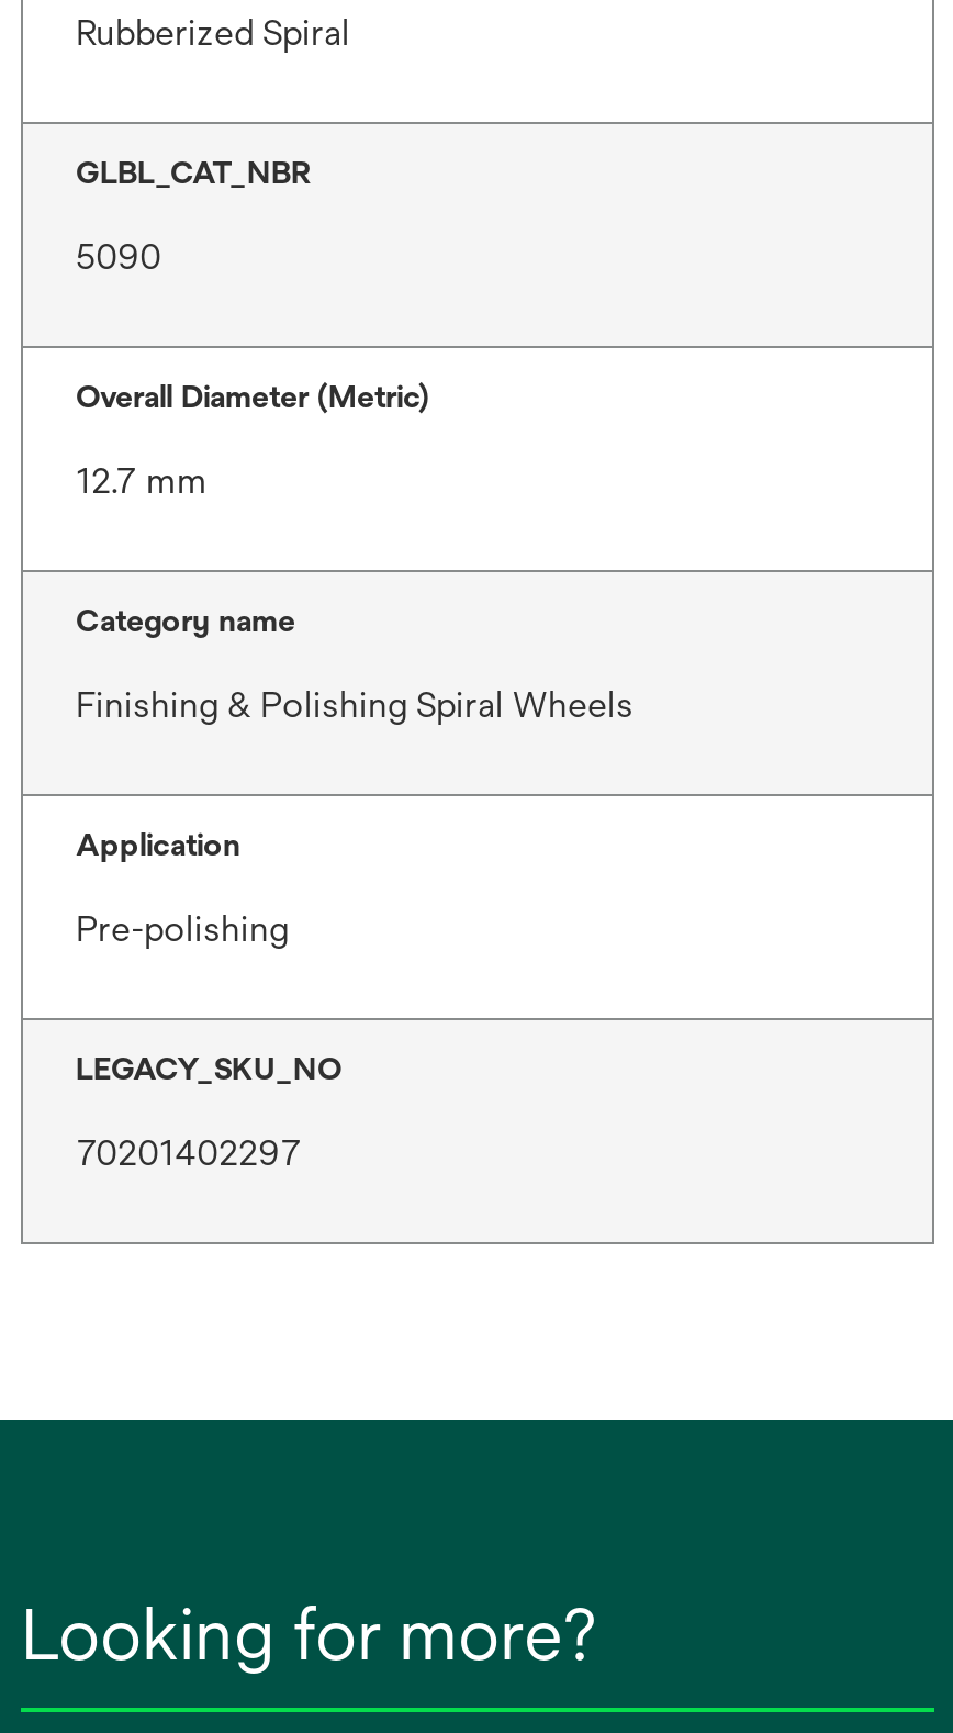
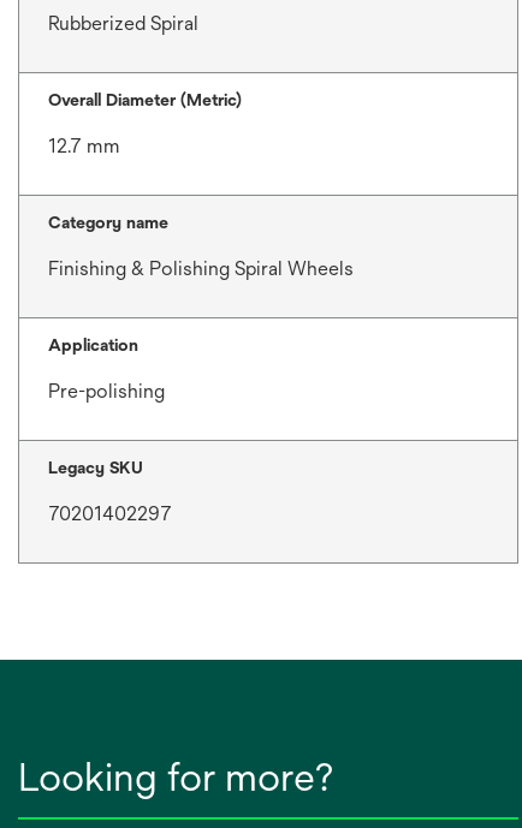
- GLBL_CAT_NBR
- 5090

- LEGACY_SKU_NO
+ Legacy SKU
